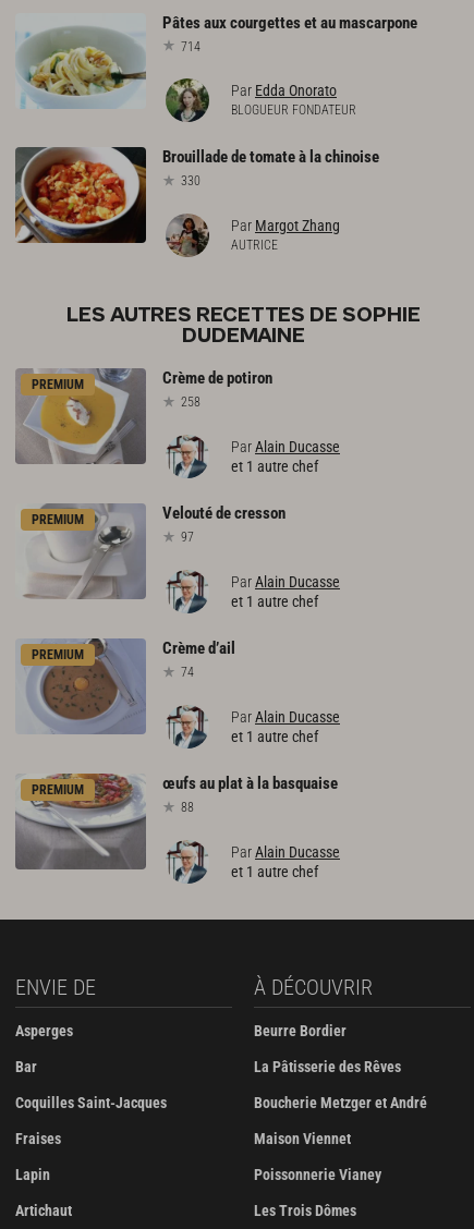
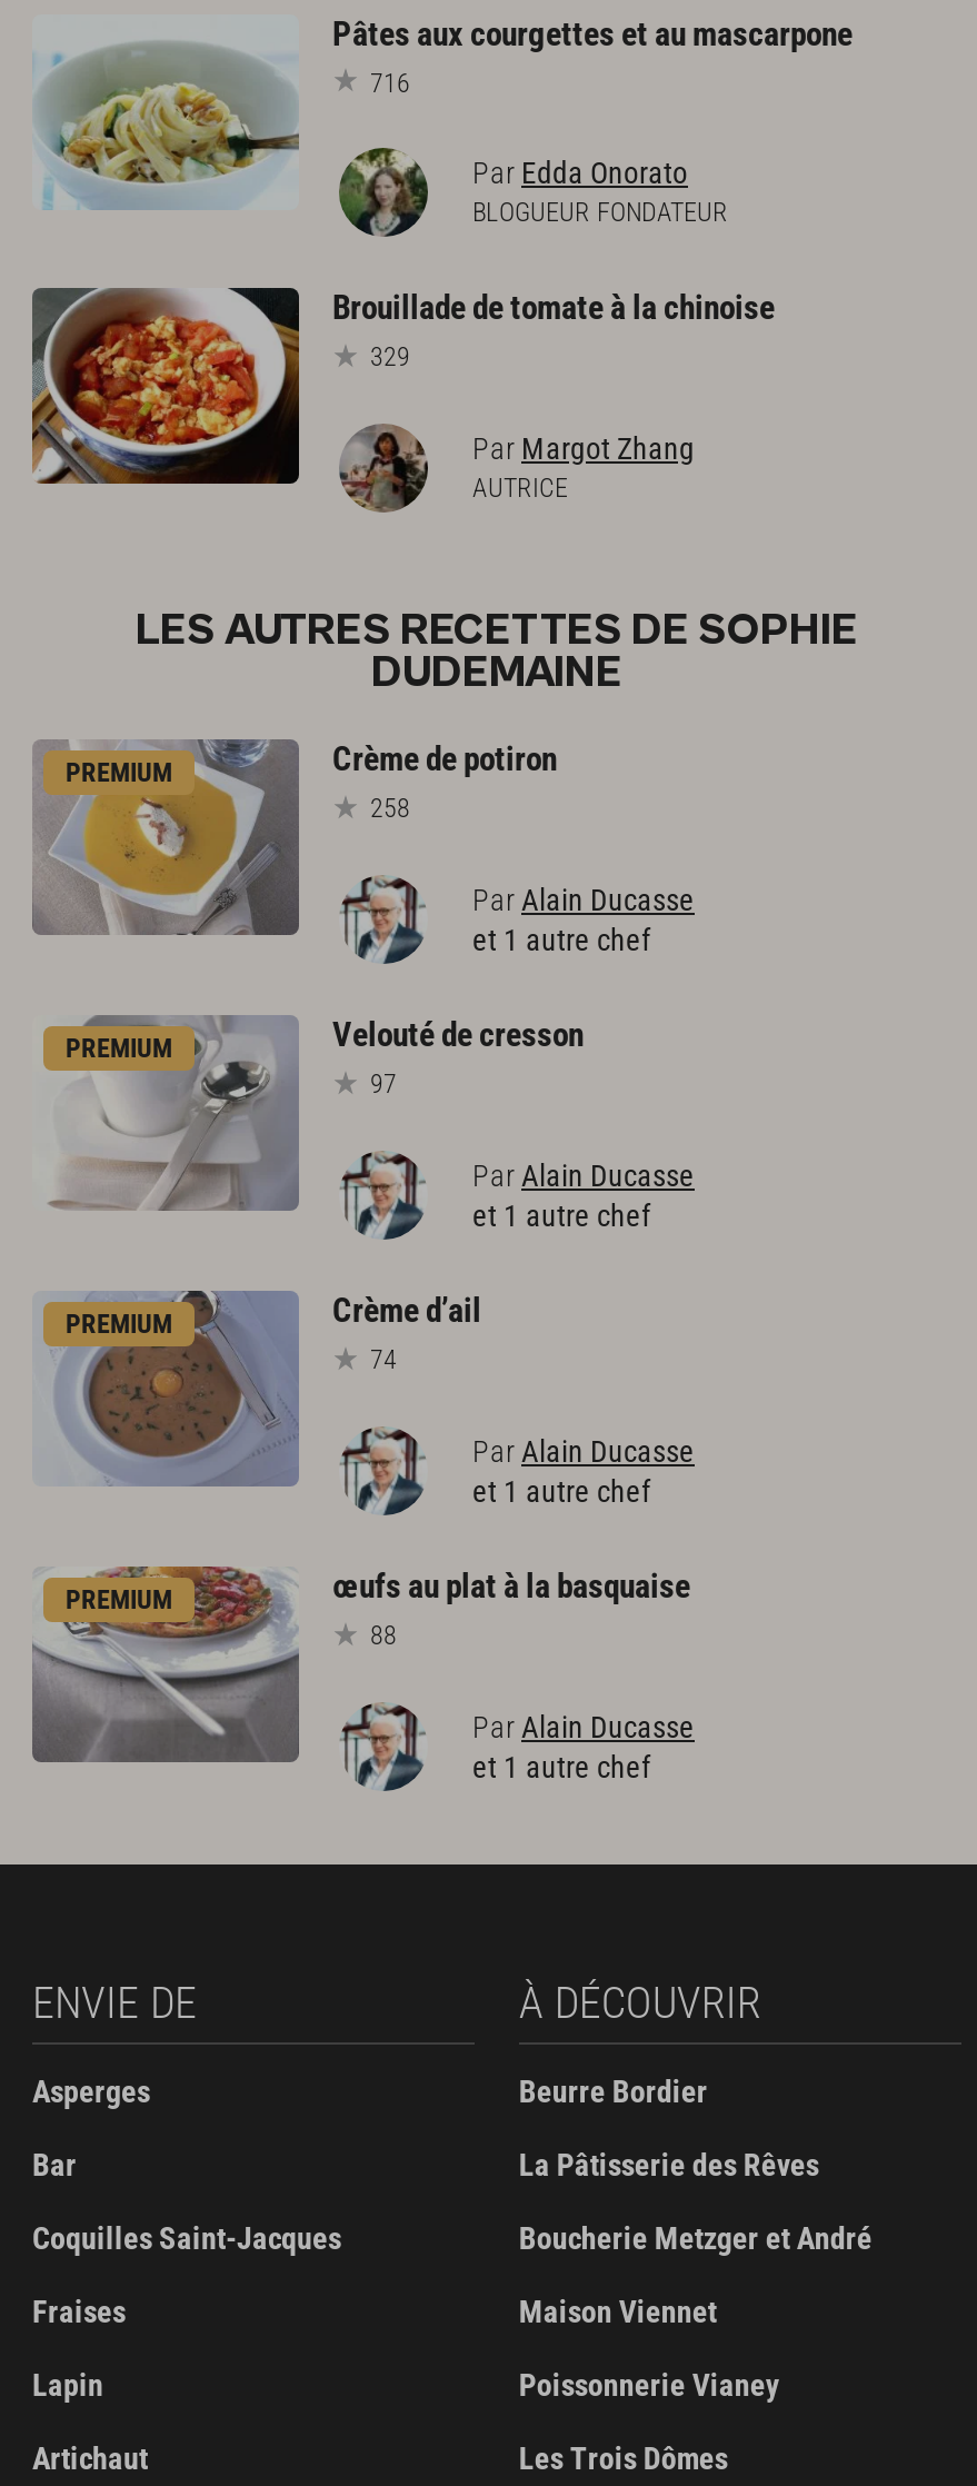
- 714
+ 716

- 330
+ 329
